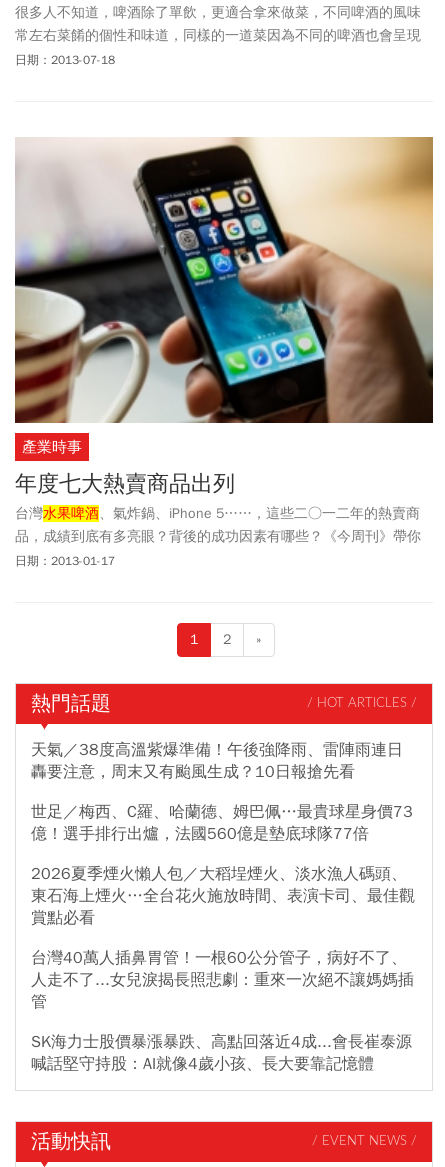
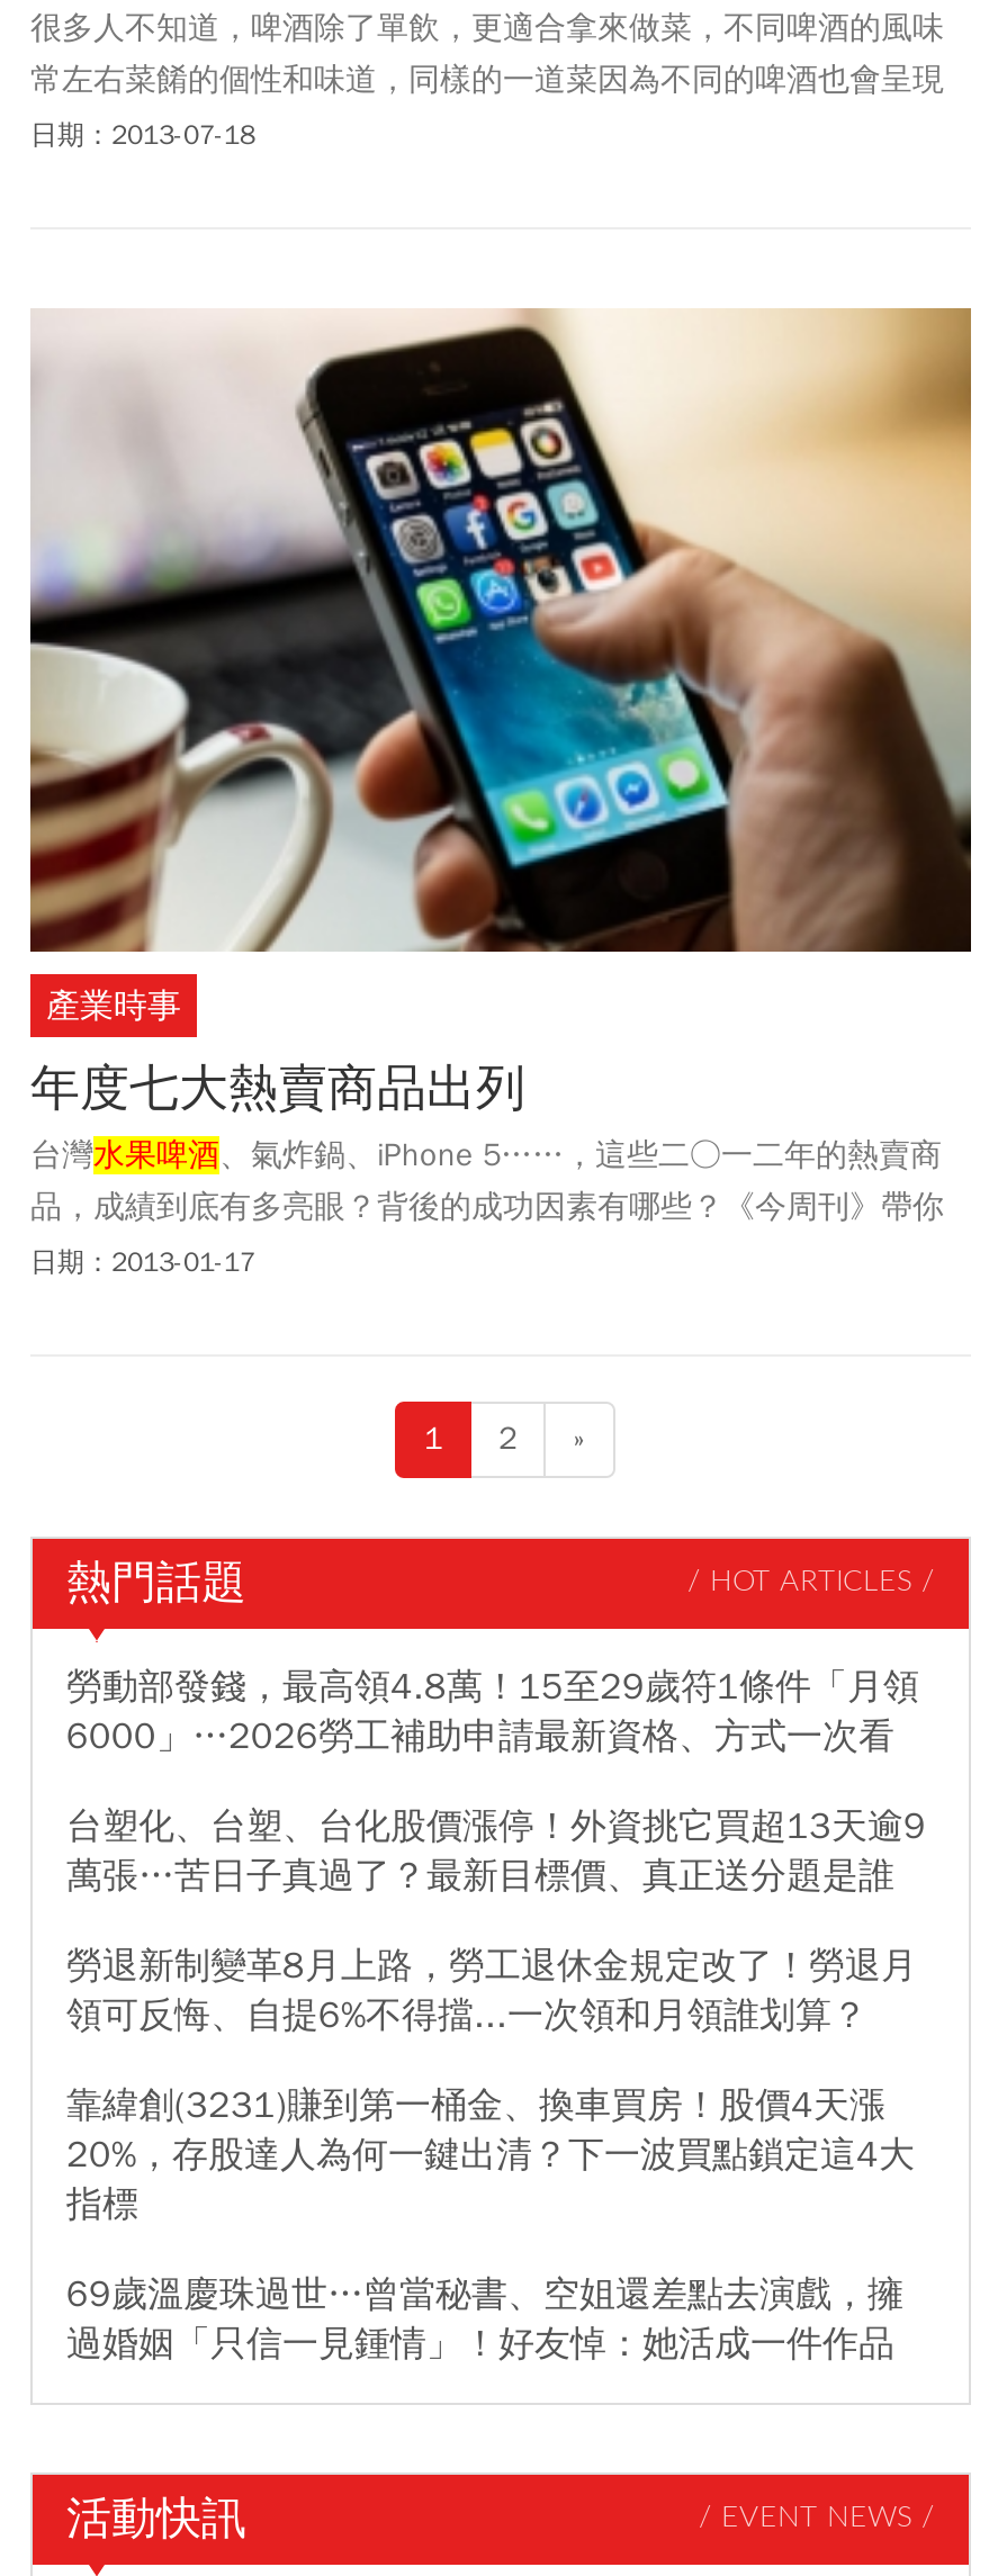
- 天氣／38度高溫紫爆準備！午後強降雨、雷陣雨連日
- 轟要注意，周末又有颱風生成？10日報搶先看
+ 勞動部發錢，最高領4.8萬！15至29歲符1條件「月領
+ 6000」…2026勞工補助申請最新資格、方式一次看

- 世足／梅西、C羅、哈蘭德、姆巴佩…最貴球星身價73
- 億！選手排行出爐，法國560億是墊底球隊77倍
+ 台塑化、台塑、台化股價漲停！外資挑它買超13天逾9
+ 萬張…苦日子真過了？最新目標價、真正送分題是誰

- 2026夏季煙火懶人包／大稻埕煙火、淡水漁人碼頭、
- 東石海上煙火…全台花火施放時間、表演卡司、最佳觀
- 賞點必看
+ 勞退新制變革8月上路，勞工退休金規定改了！勞退月
+ 領可反悔、自提6%不得擋...一次領和月領誰划算？

- 台灣40萬人插鼻胃管！一根60公分管子，病好不了、
- 人走不了...女兒淚揭長照悲劇：重來一次絕不讓媽媽插
- 管
+ 靠緯創(3231)賺到第一桶金、換車買房！股價4天漲
+ 20%，存股達人為何一鍵出清？下一波買點鎖定這4大
+ 指標

- SK海力士股價暴漲暴跌、高點回落近4成...會長崔泰源
- 喊話堅守持股：AI就像4歲小孩、長大要靠記憶體
+ 69歲溫慶珠過世…曾當秘書、空姐還差點去演戲，擁
+ 過婚姻「只信一見鍾情」！好友悼：她活成一件作品
